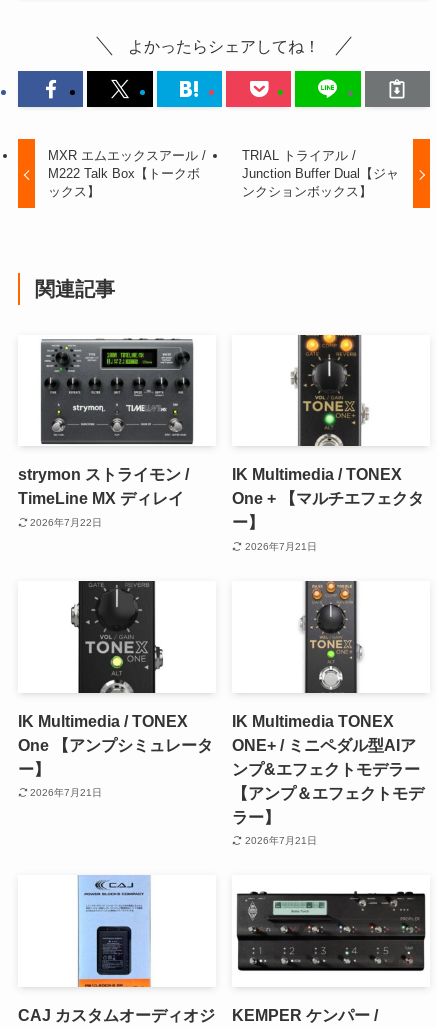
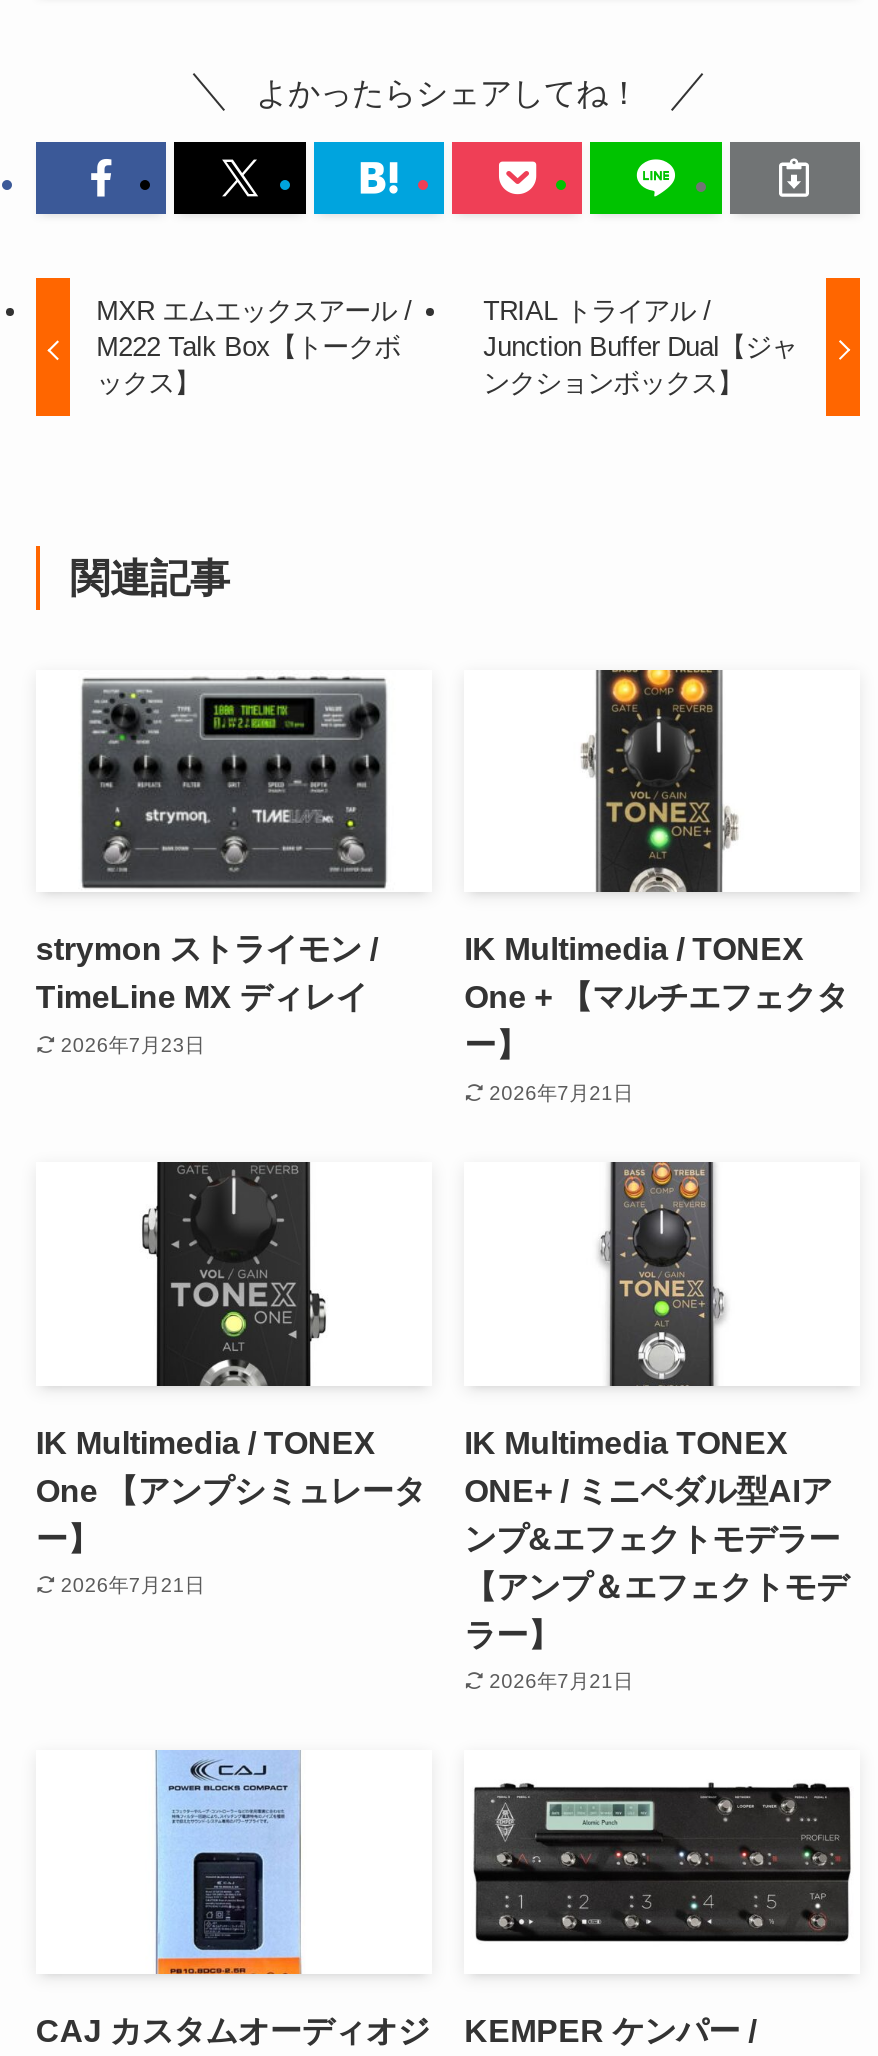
- 2026年7月22日
+ 2026年7月23日
